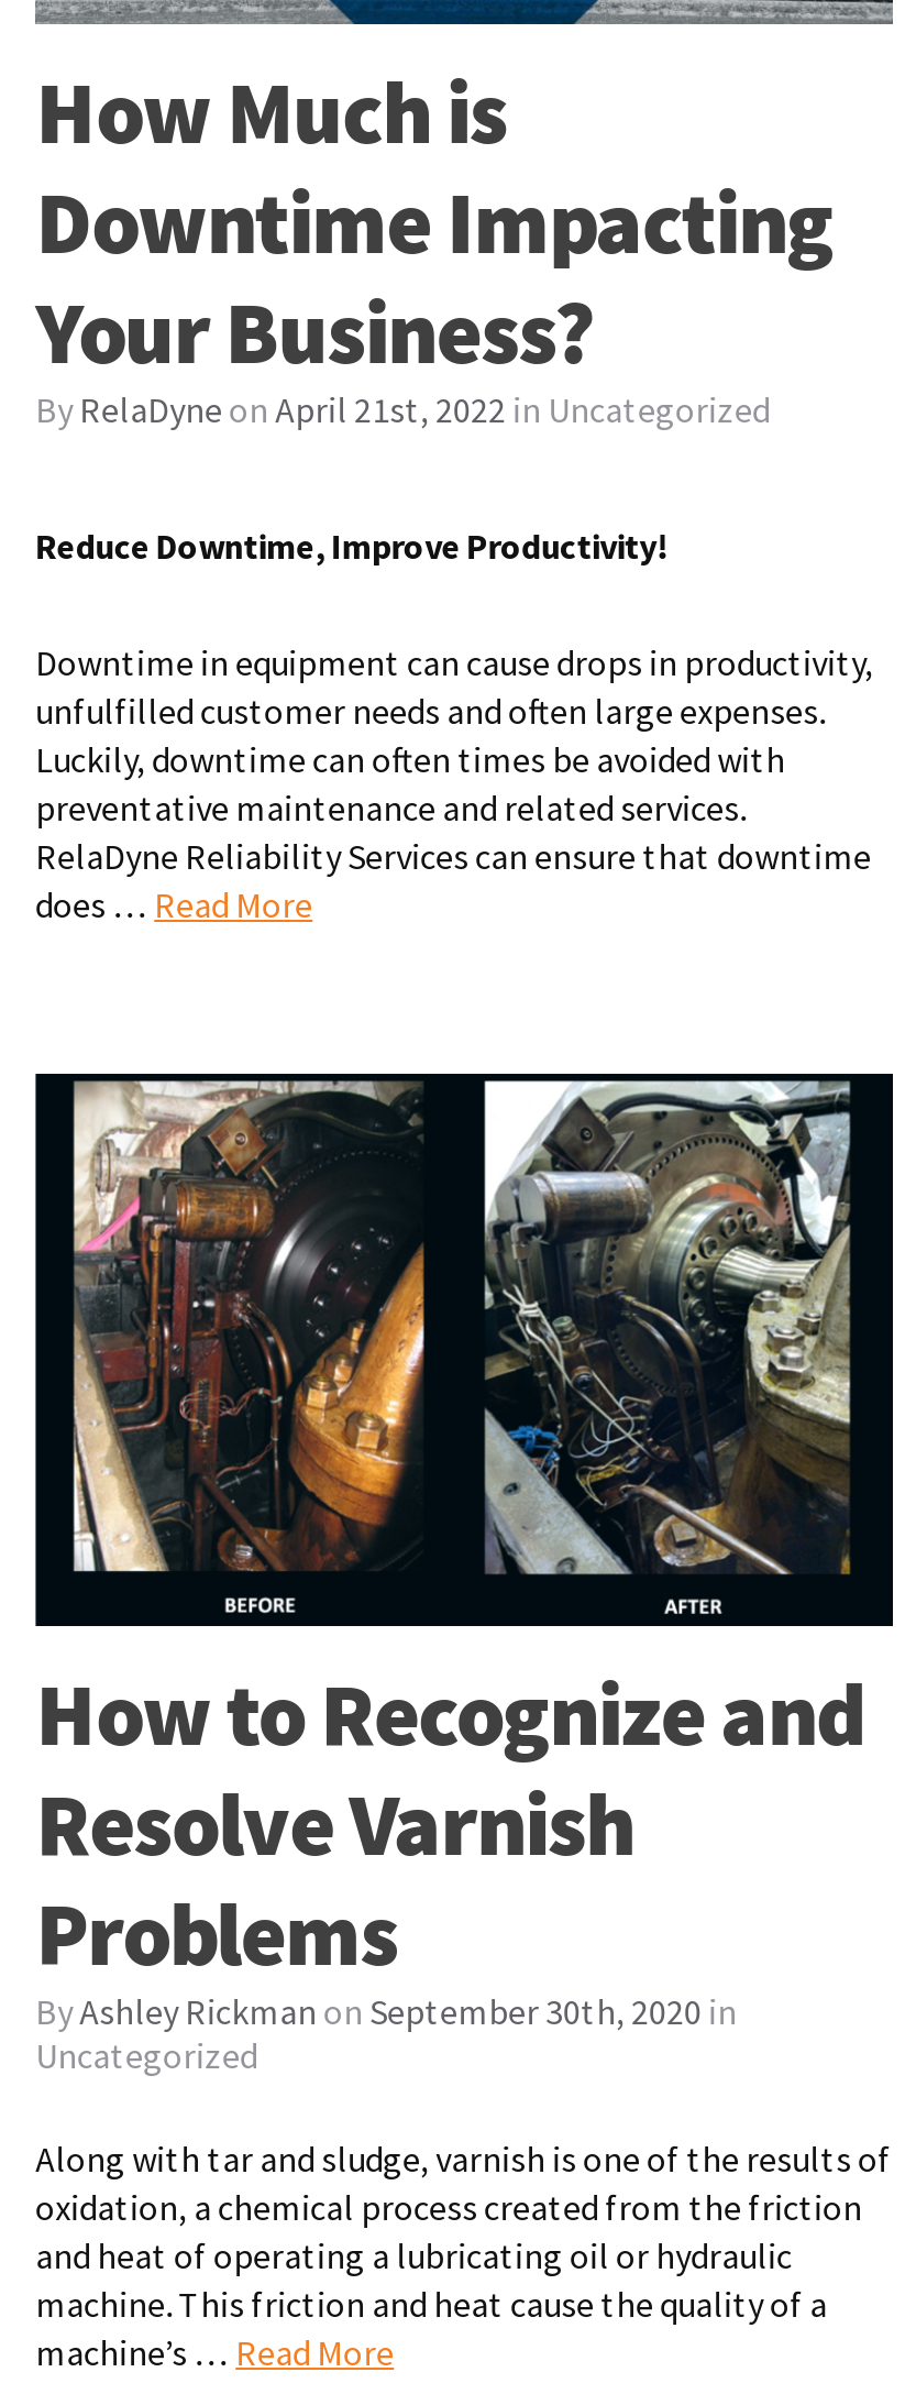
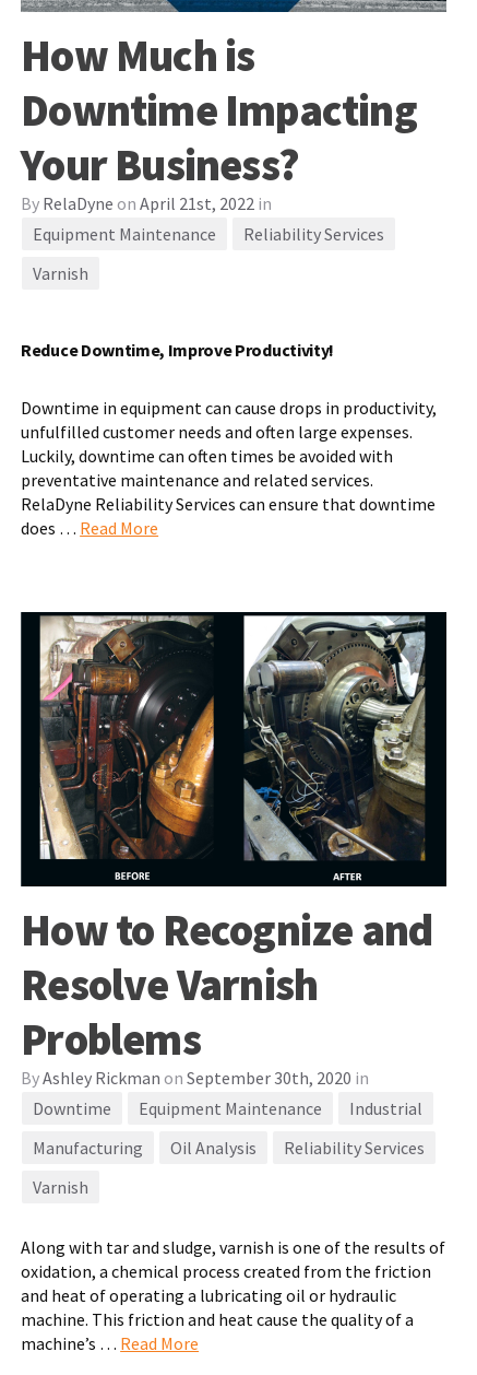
- By RelaDyne on April 21st, 2022 in Uncategorized
+ By RelaDyne on April 21st, 2022 in
+ Equipment Maintenance
+ Reliability Services
+ Varnish

- Uncategorized
+ Downtime
+ Equipment Maintenance
+ Industrial
+ Manufacturing
+ Oil Analysis
+ Reliability Services
+ Varnish
